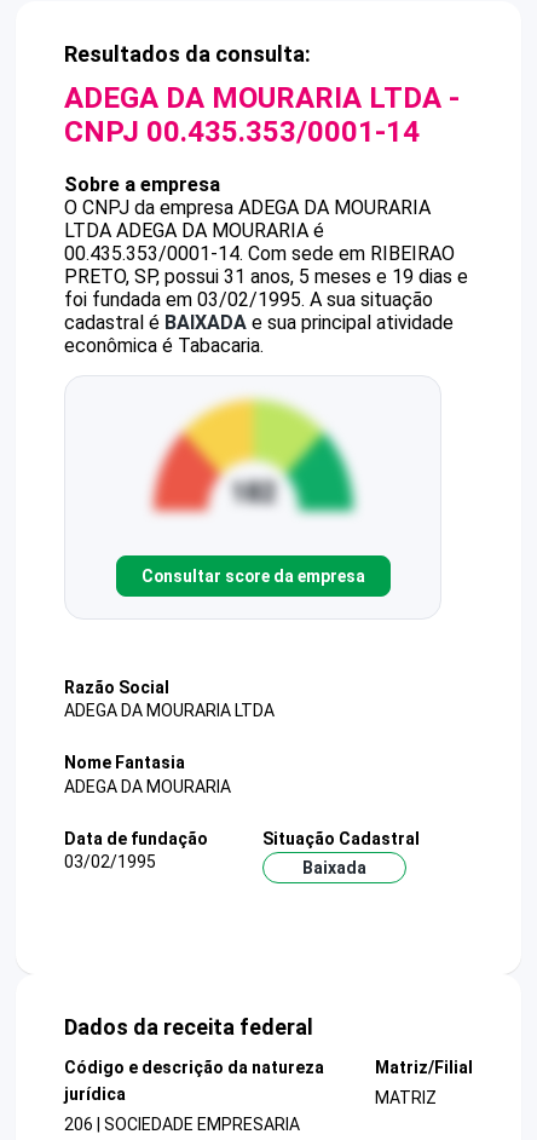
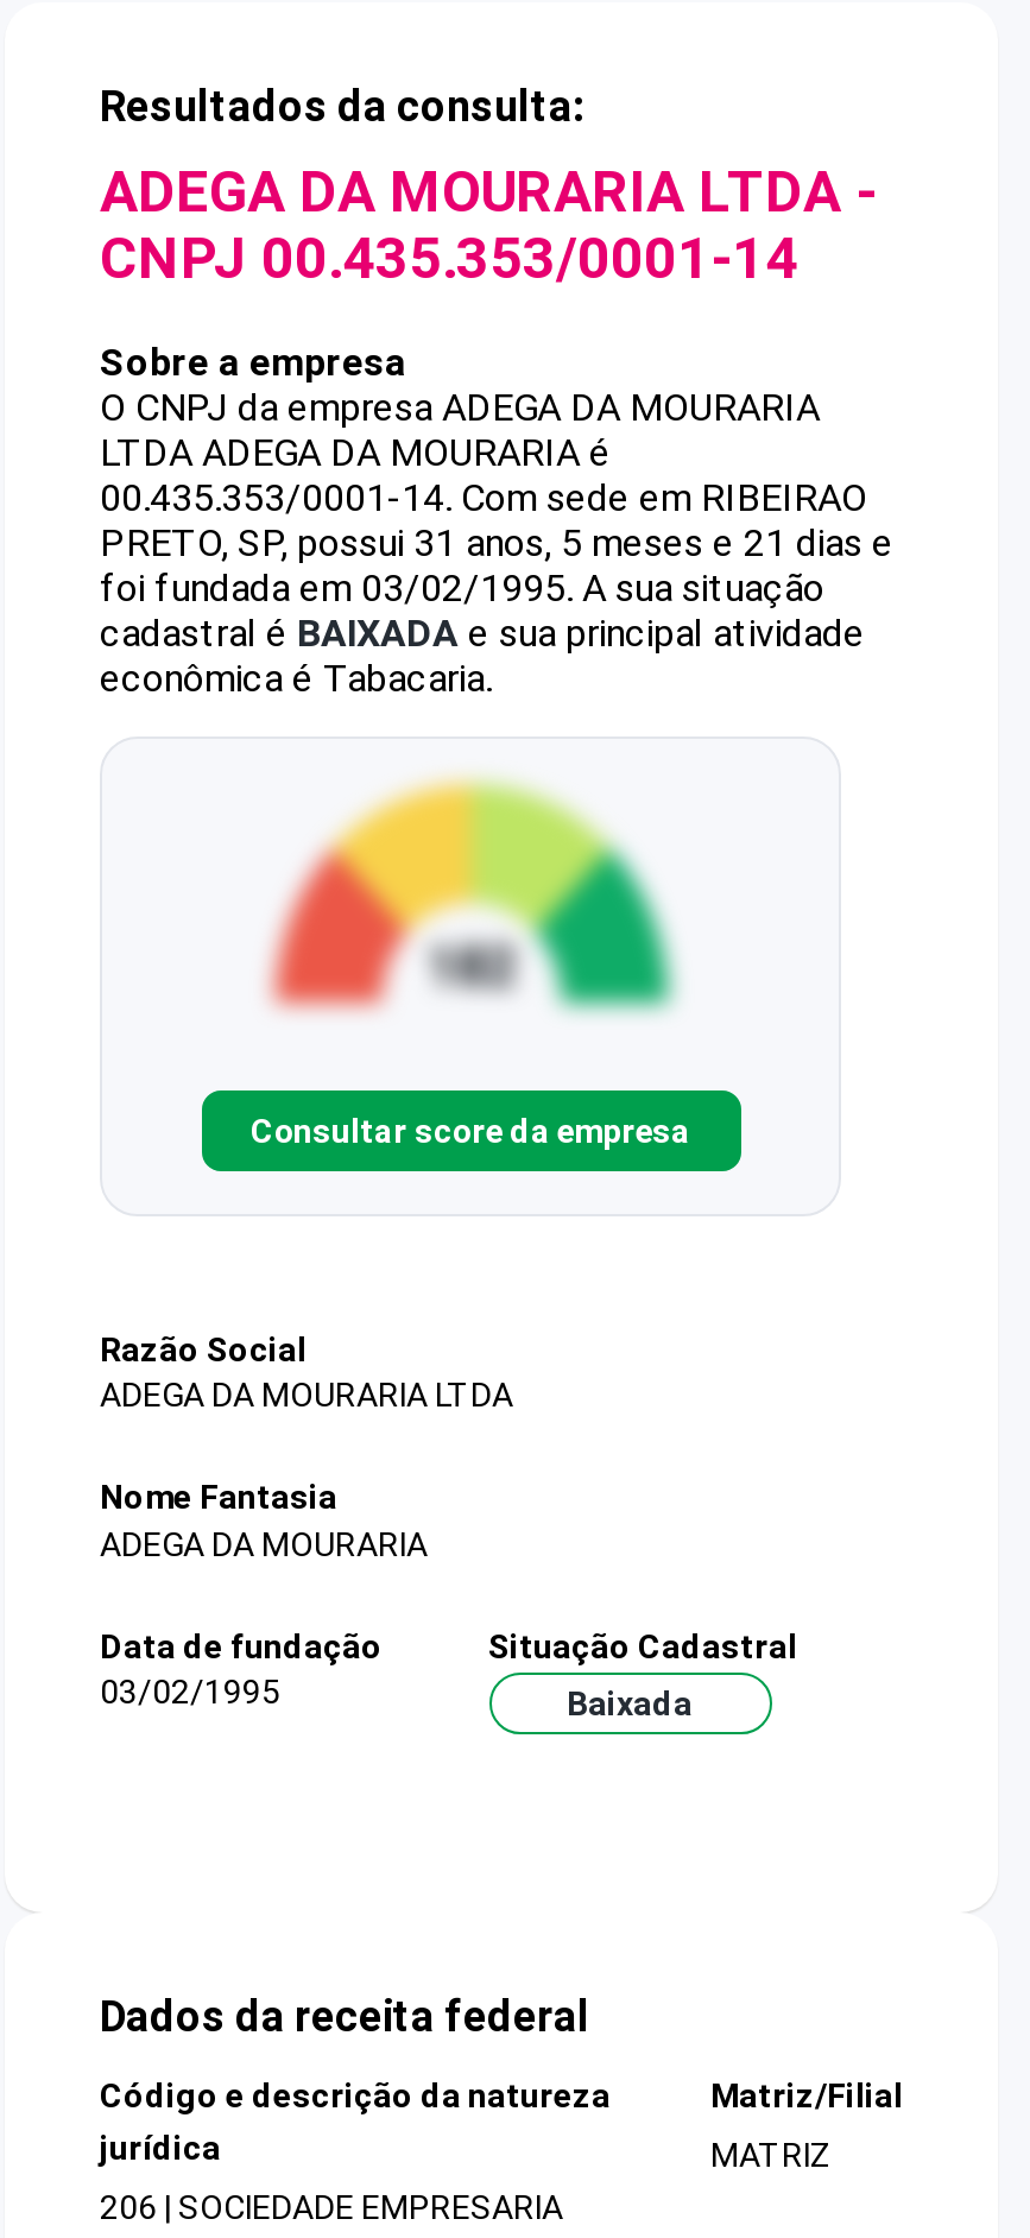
- PRETO, SP, possui 31 anos, 5 meses e 19 dias e
+ PRETO, SP, possui 31 anos, 5 meses e 21 dias e
